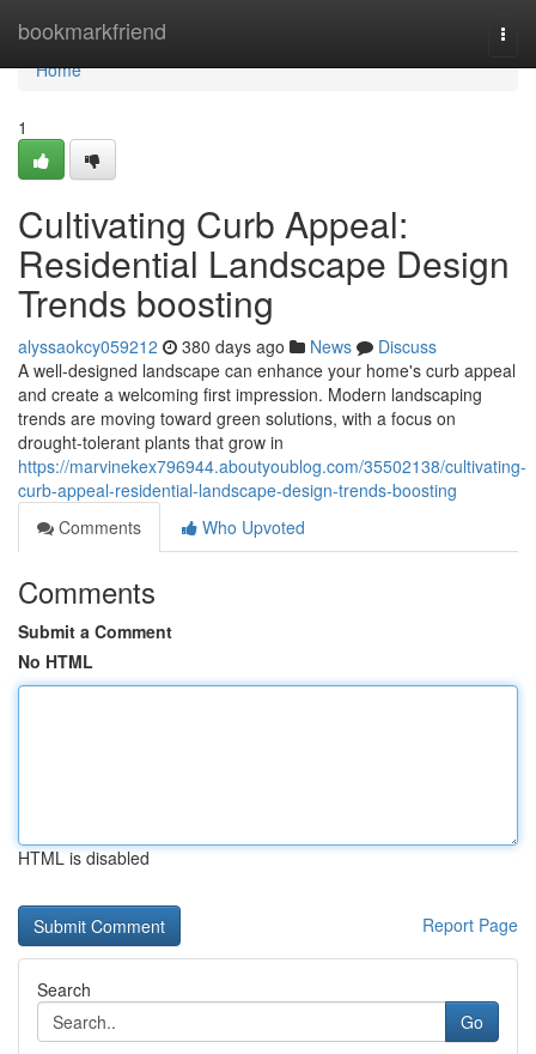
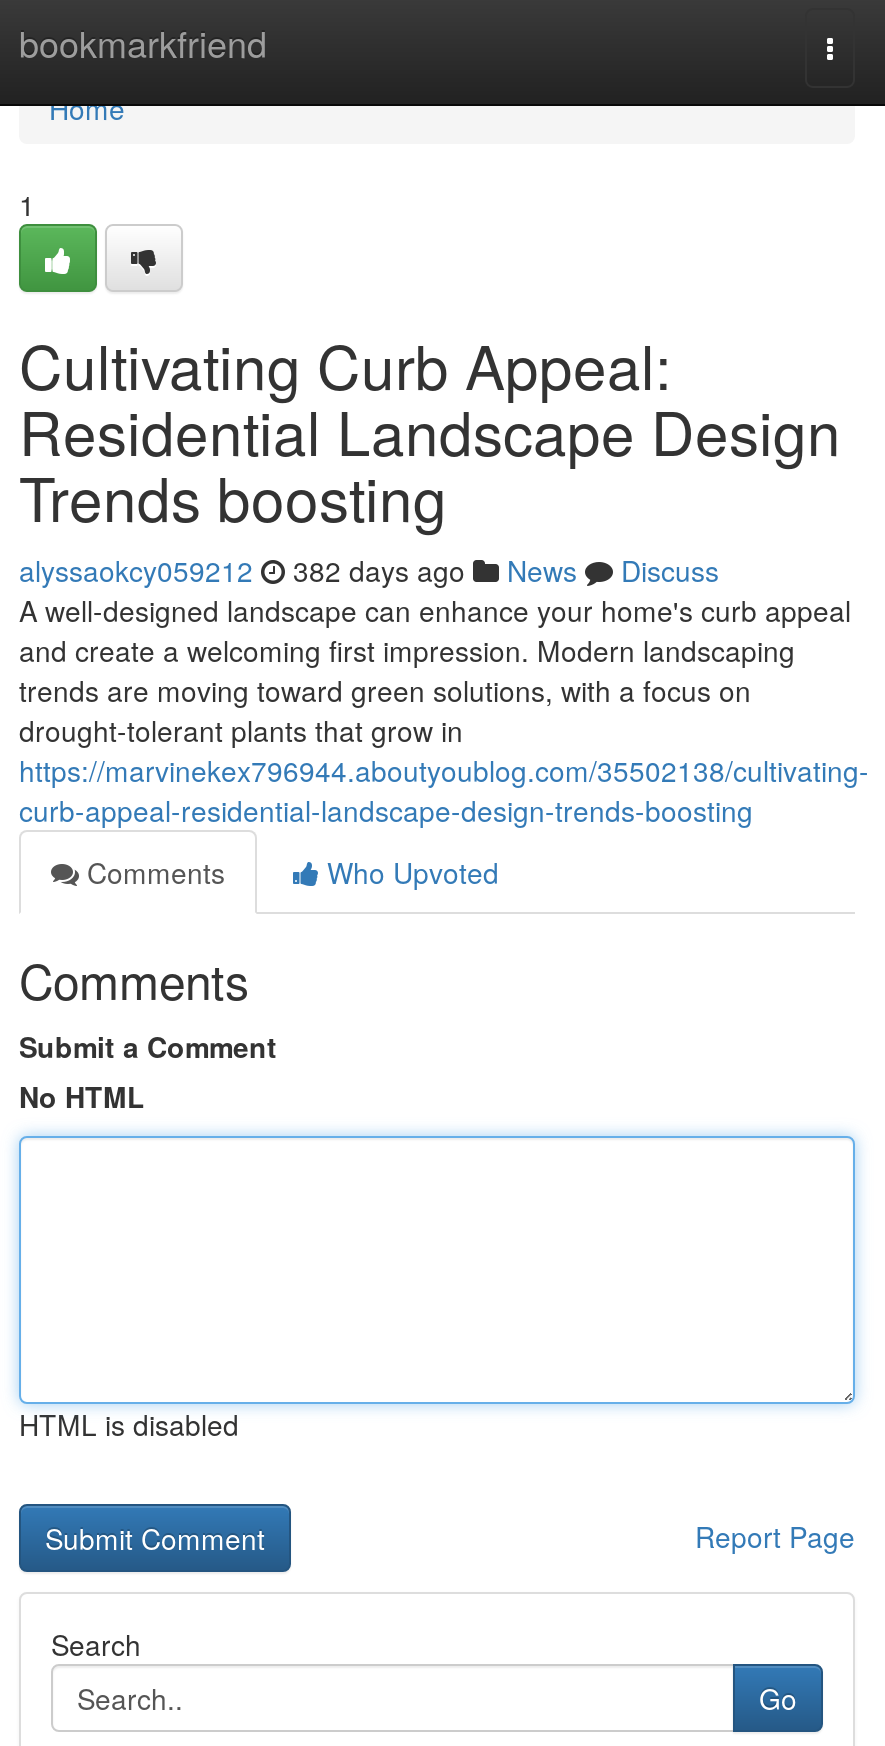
- alyssaokcy059212 380 days ago News Discuss
+ alyssaokcy059212 382 days ago News Discuss
